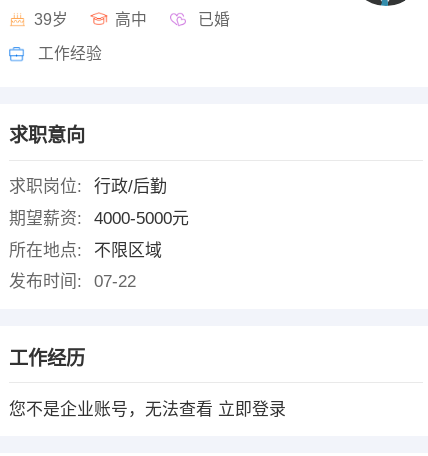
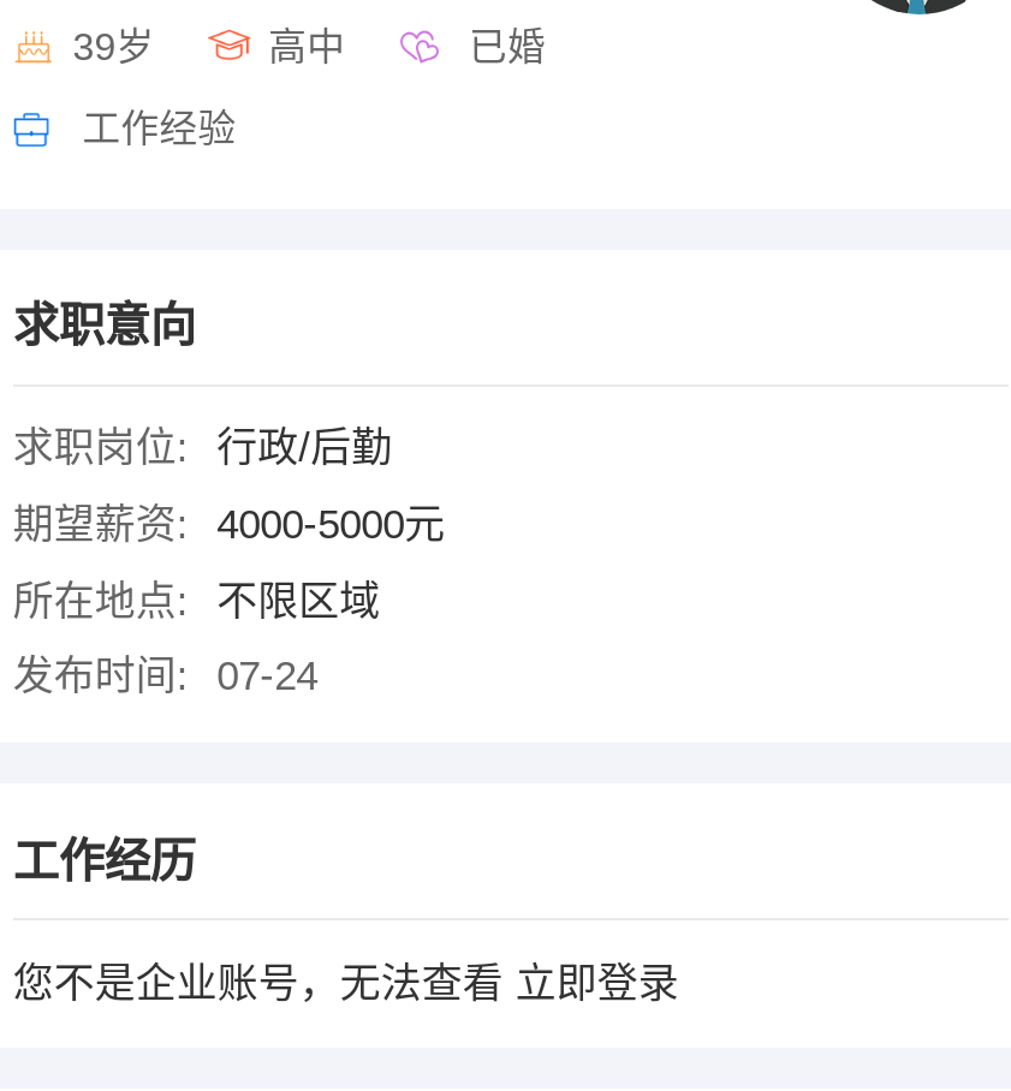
- 发布时间: 07-22
+ 发布时间: 07-24
